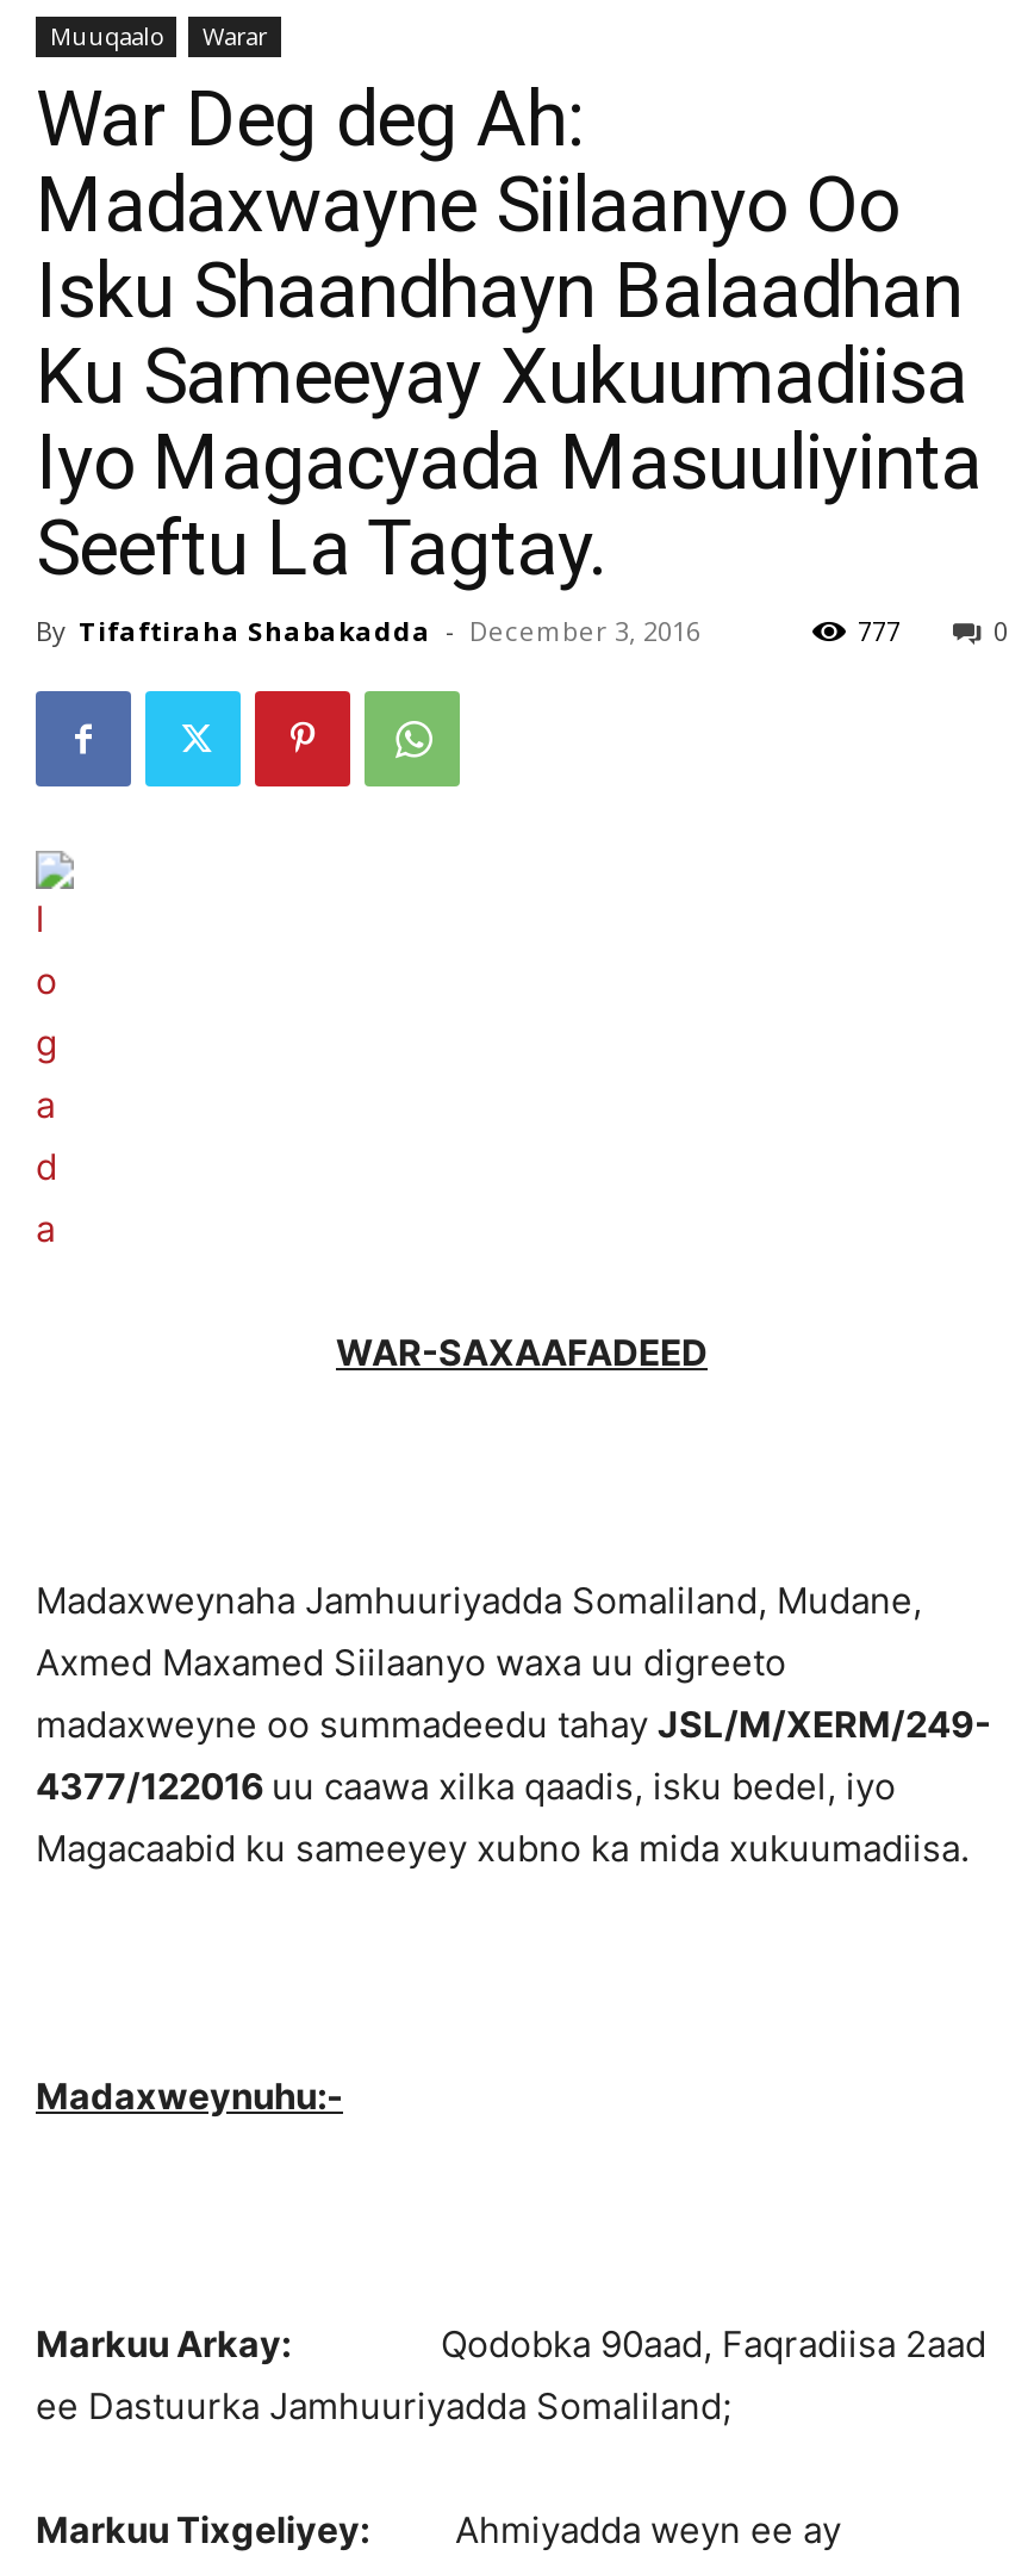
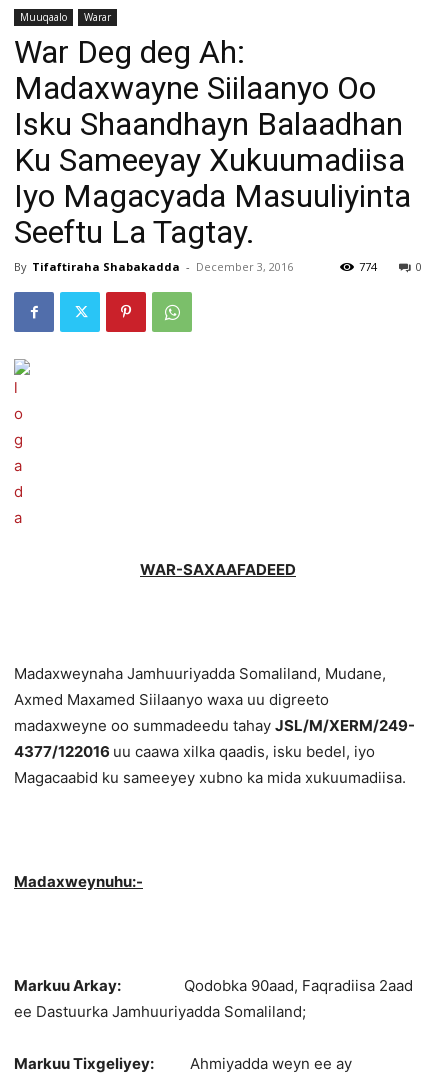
- 777
+ 774
